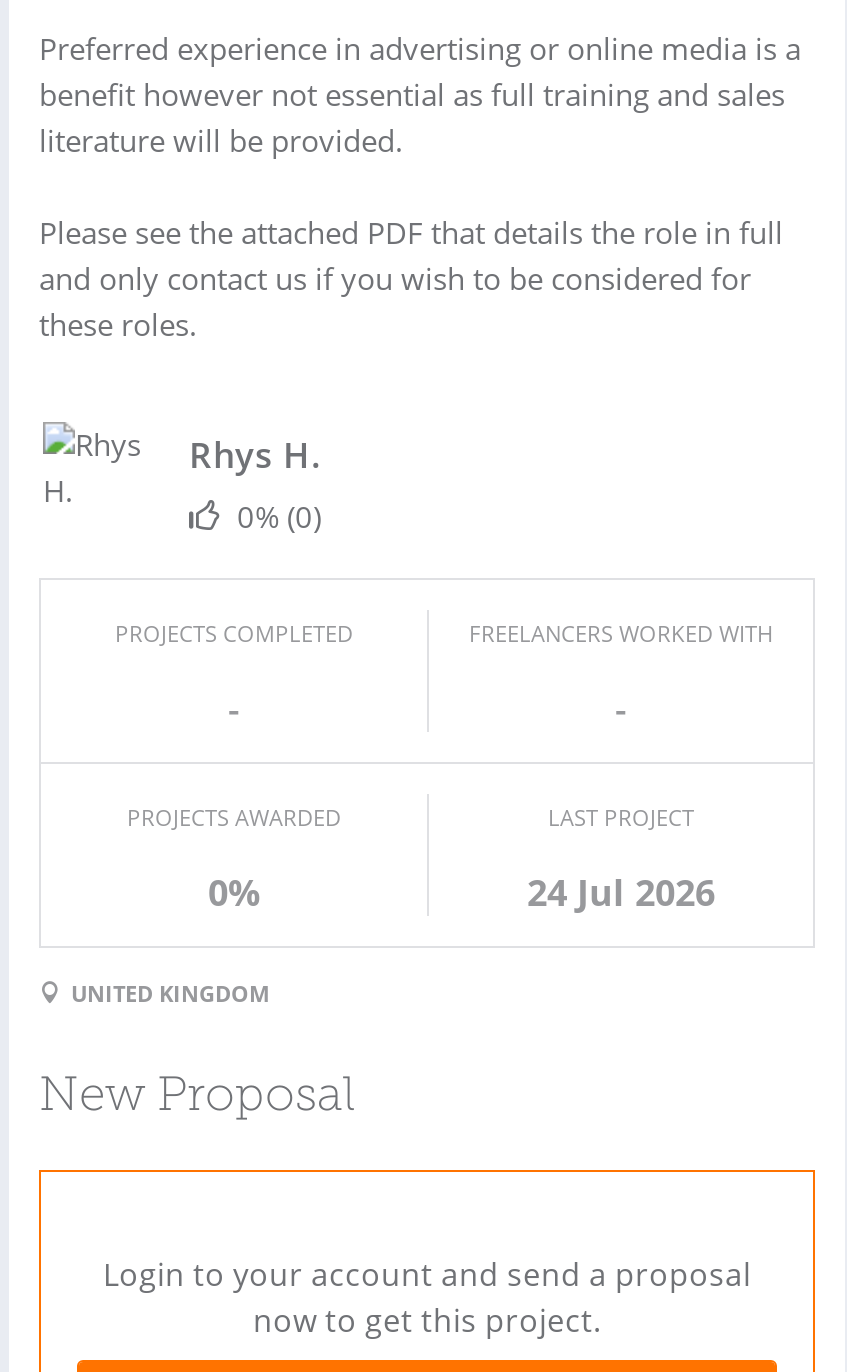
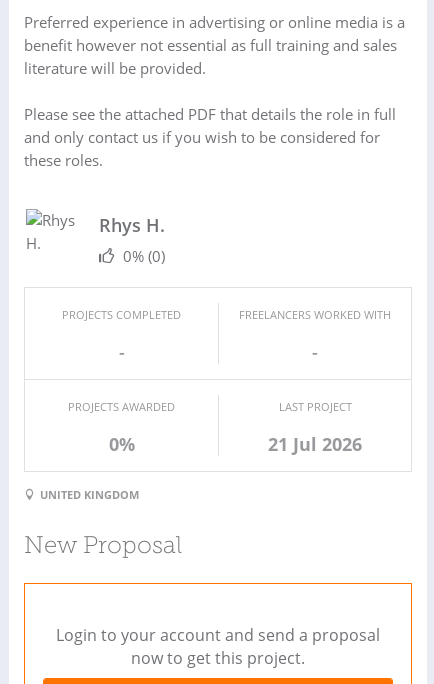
- 24 Jul 2026
+ 21 Jul 2026
